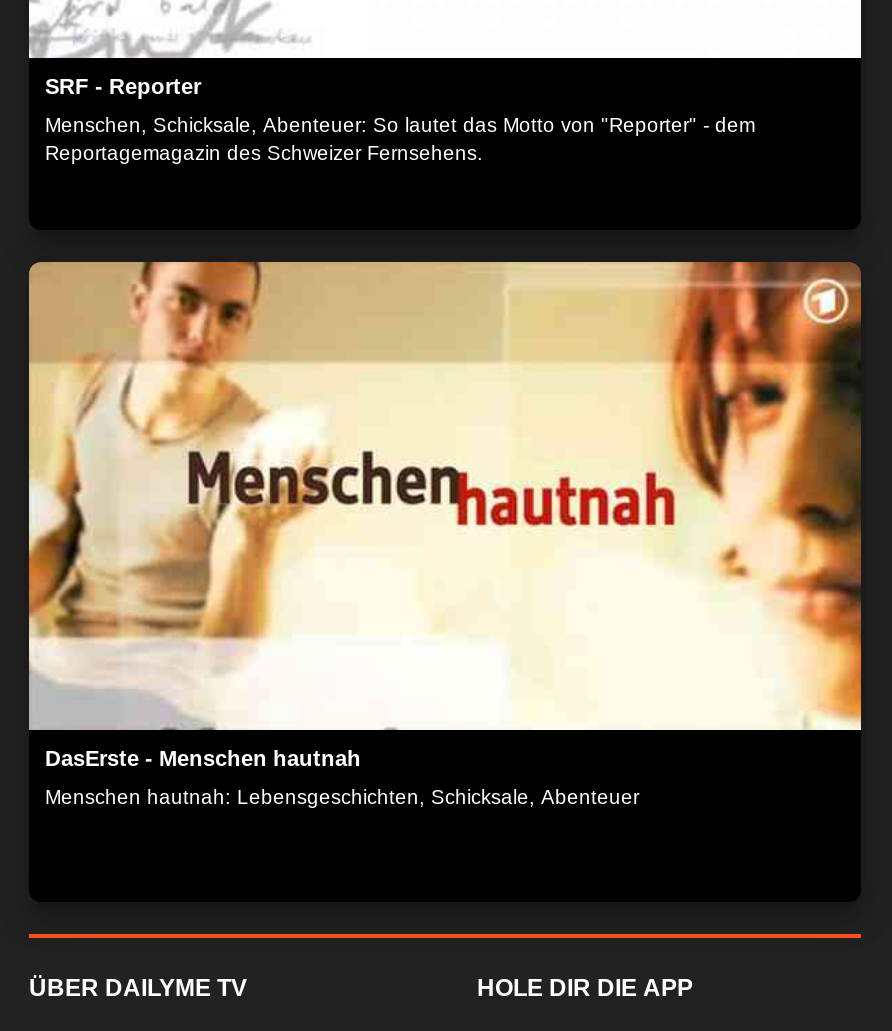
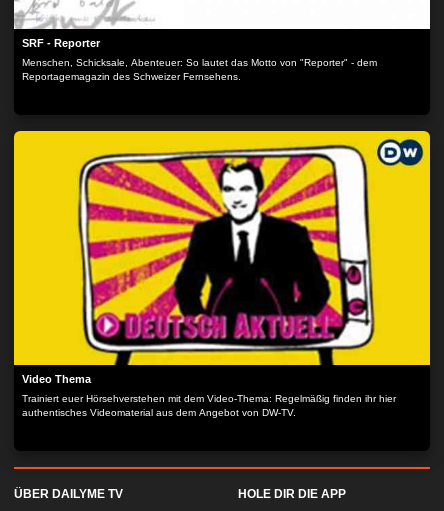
- [image]
- DasErste - Menschen hautnah
+ [image]
+ Video Thema

- Menschen hautnah: Lebensgeschichten, Schicksale, Abenteuer
+ Trainiert euer Hörsehverstehen mit dem Video-Thema: Regelmäßig finden ihr hier
+ authentisches Videomaterial aus dem Angebot von DW-TV.
